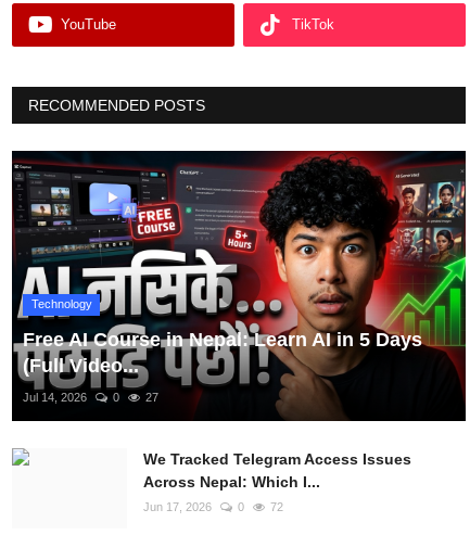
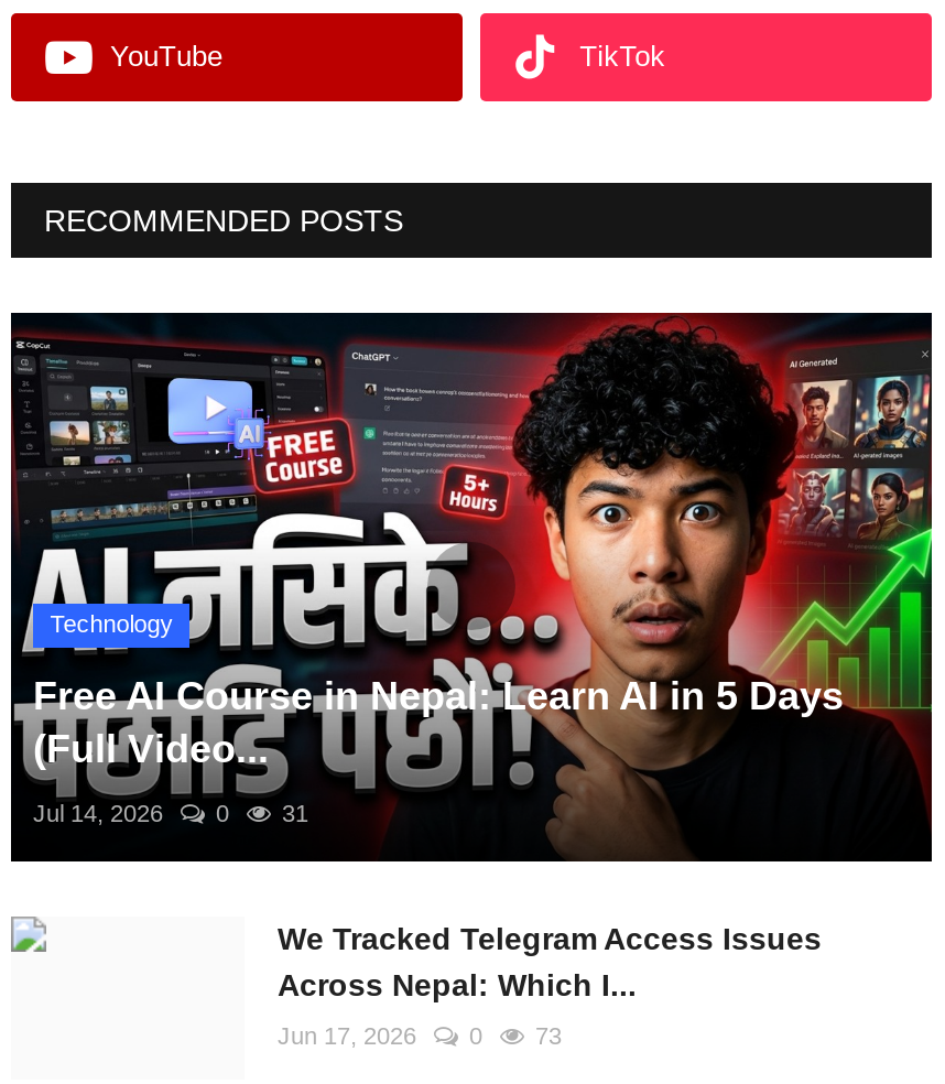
- Jul 14, 2026 0 27
+ Jul 14, 2026 0 31

- Jun 17, 2026 0 72
+ Jun 17, 2026 0 73
